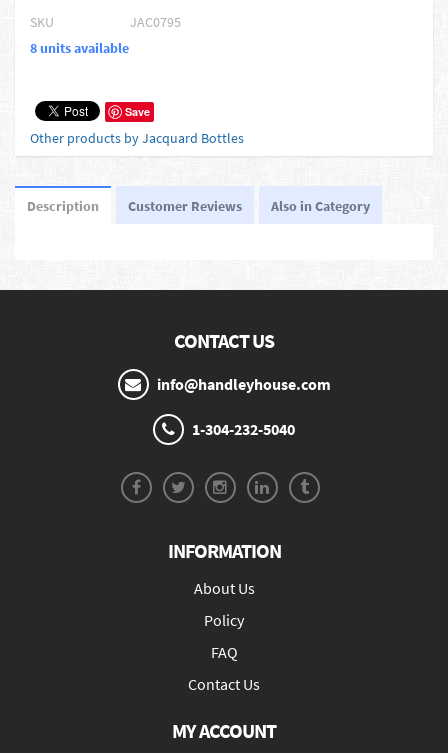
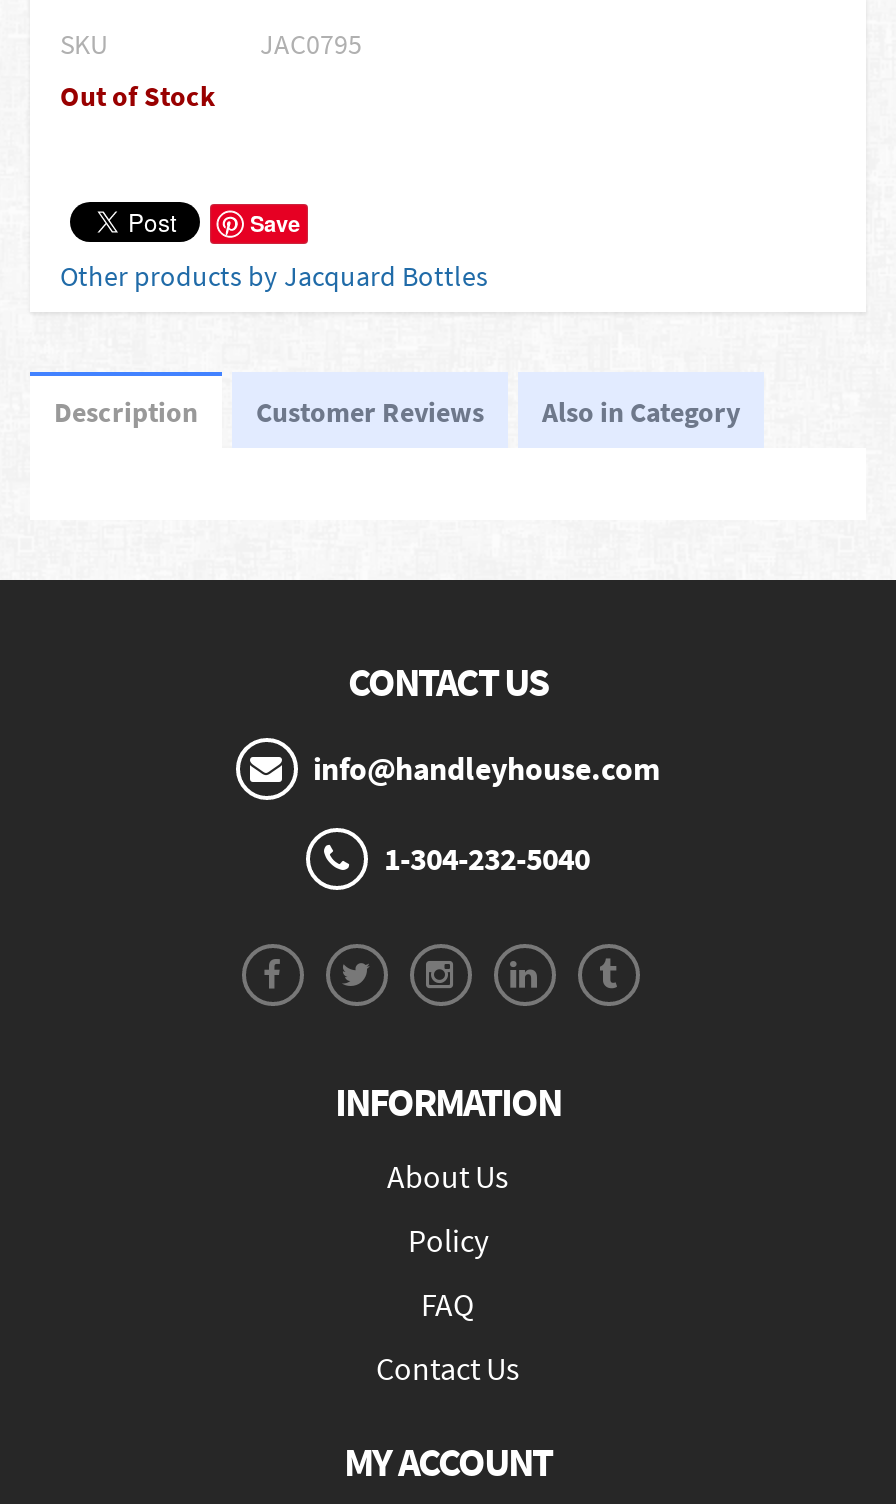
- 8 units available
+ Out of Stock
